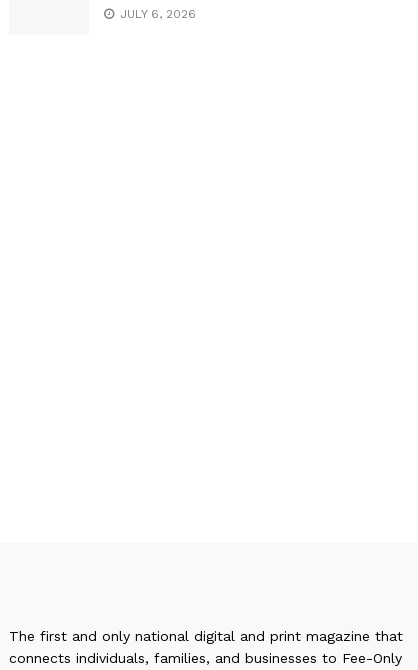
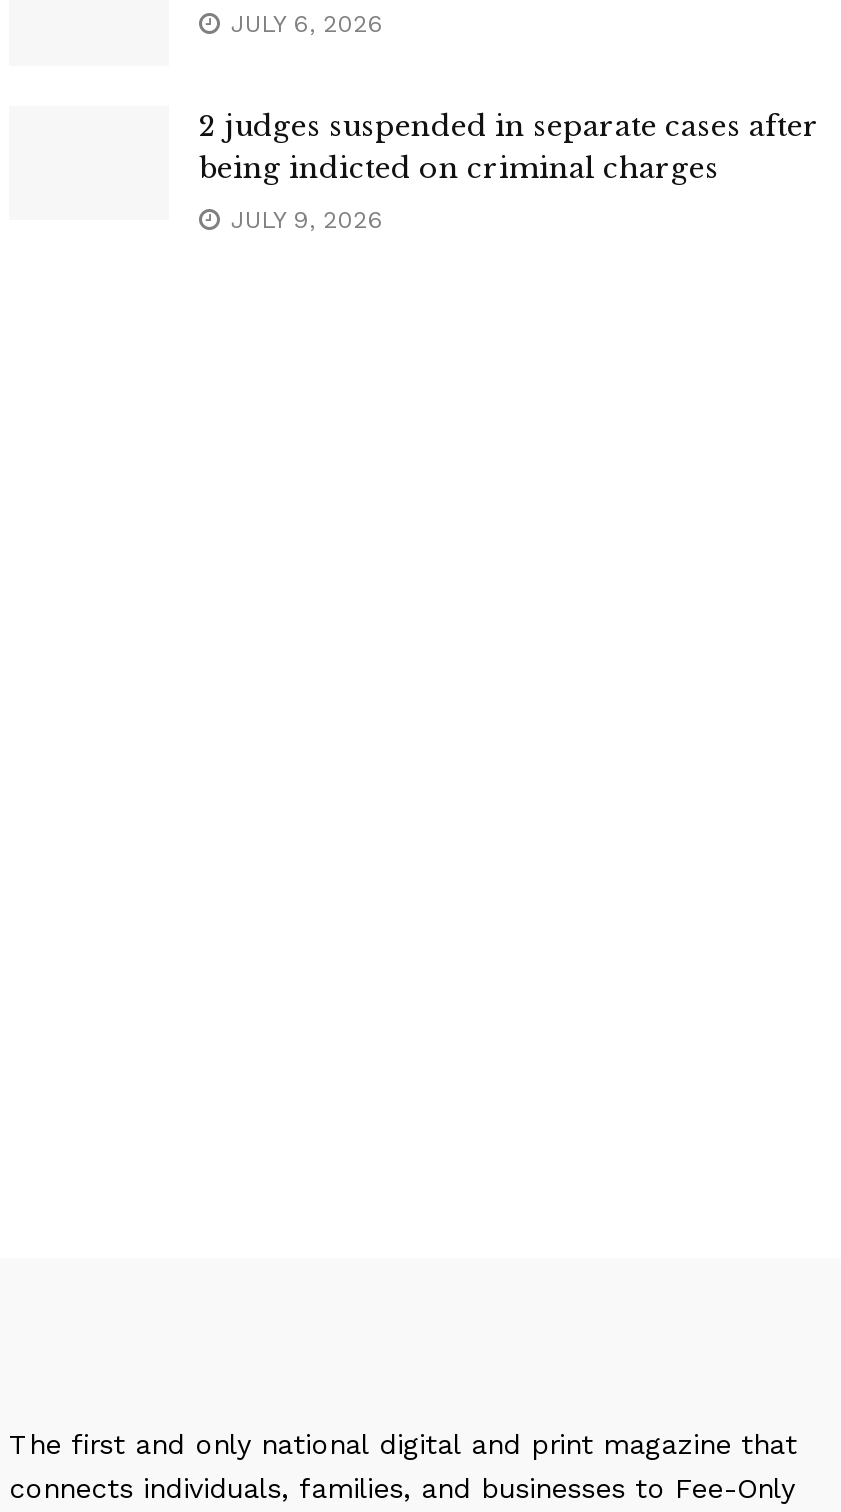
+ 2 judges suspended in separate cases after
+ being indicted on criminal charges
+ JULY 9, 2026
